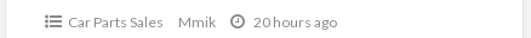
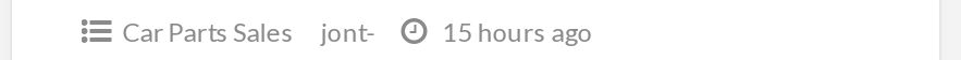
- Mmik
- 20 hours ago
+ jont-
+ 15 hours ago
